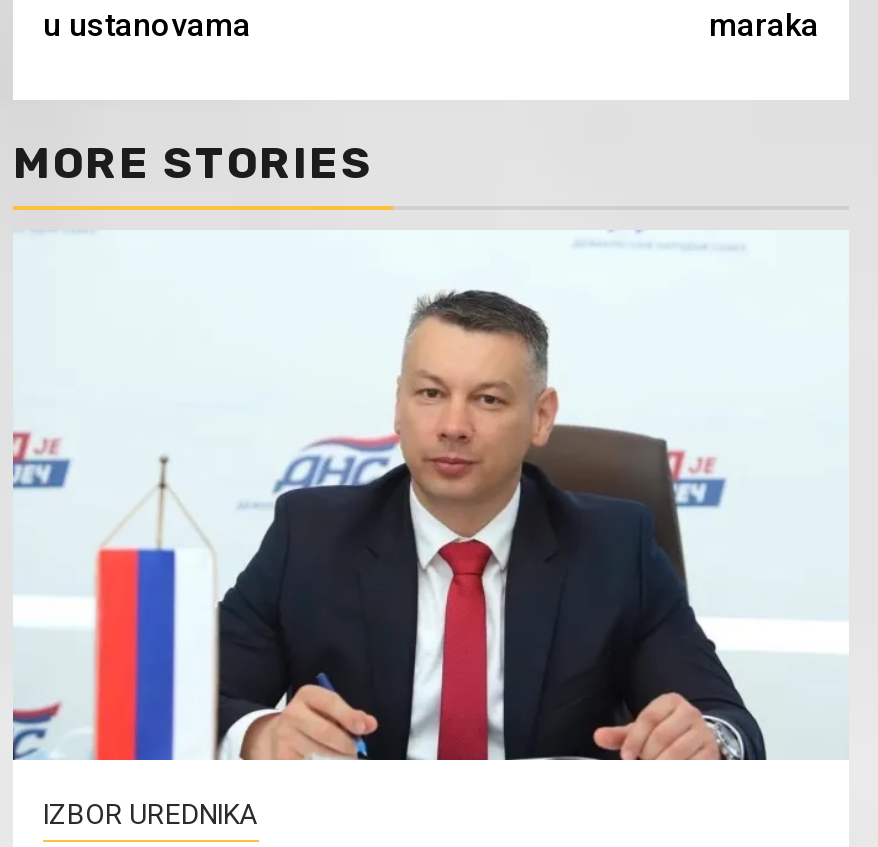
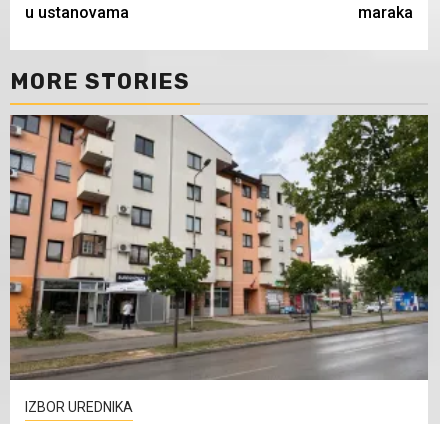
- [image]
+ [image]
